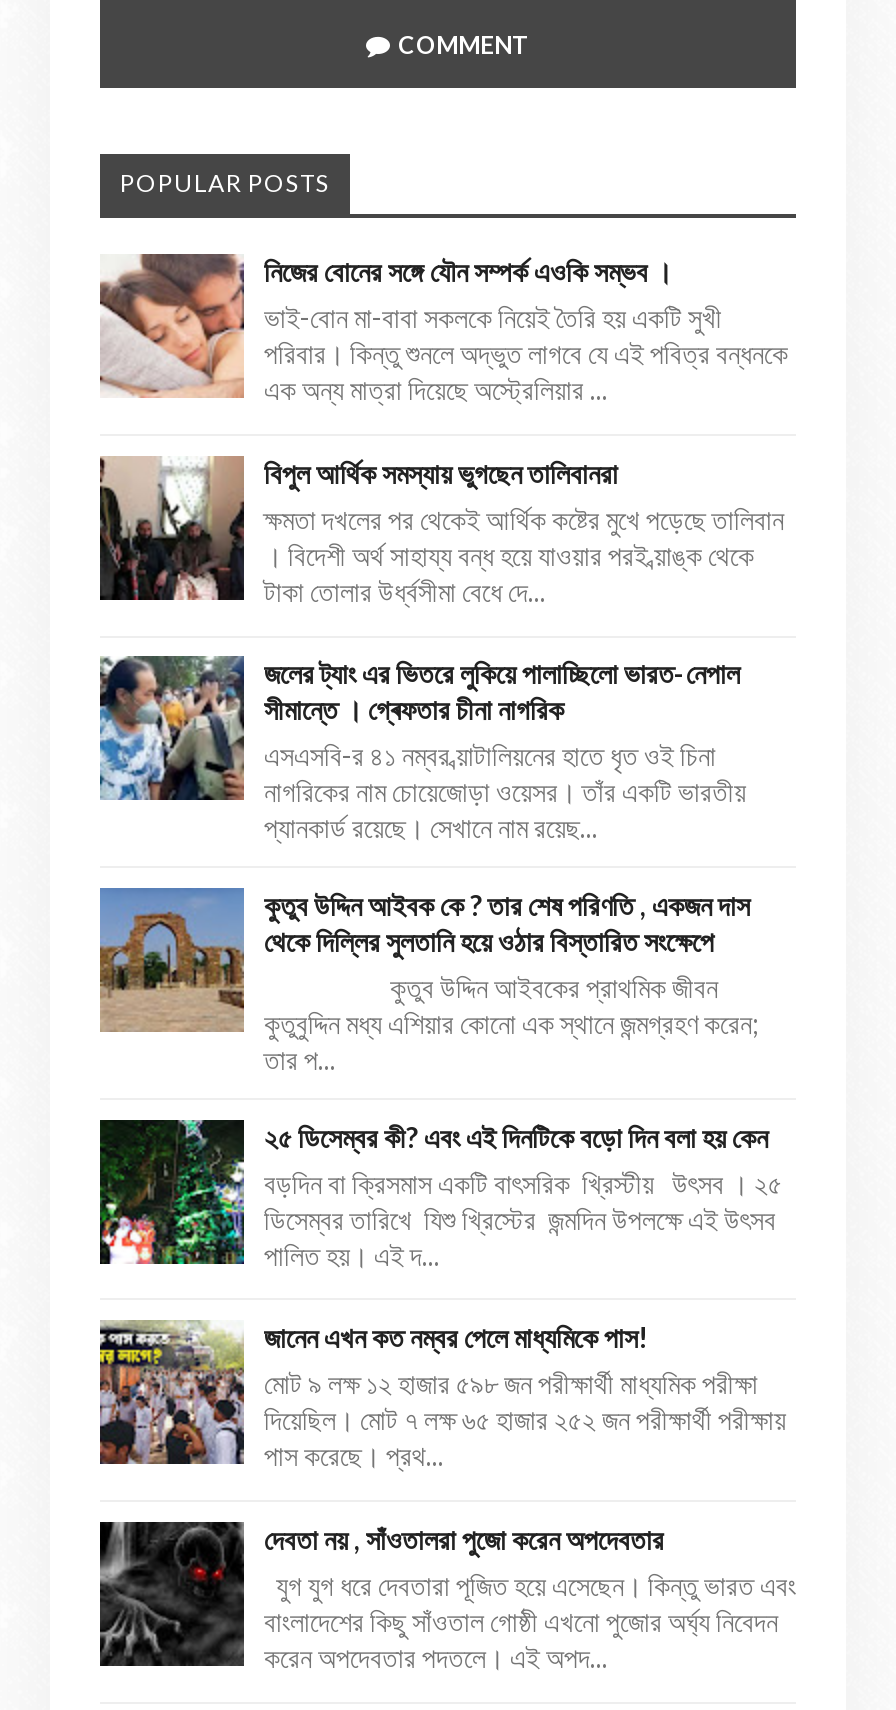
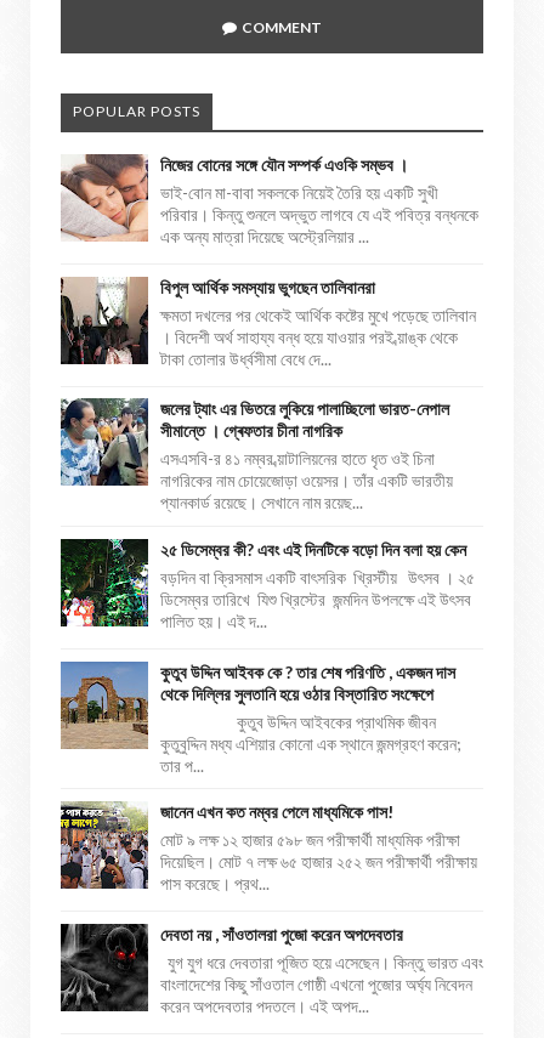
moved down: [image] | কুতুব উদ্দিন আইবক কে ? তার শেষ পরিণতি , একজন দাস | থেকে দিল্লির সুলতানি হয়ে ওঠার বিস্তারিত সংক্ষেপে | কুতুব উদ্দিন আইবকের প্রাথমিক জীবন | কুতুবুদ্দিন মধ্য এশিয়ার কোনো এক স্থানে জন্মগ্রহণ করেন; | তার প...

moved up: [image] | ২৫ ডিসেম্বর কী? এবং এই দিনটিকে বড়ো দিন বলা হয় কেন | বড়দিন বা ক্রিসমাস একটি বাৎসরিক খ্রিস্টীয় উৎসব । ২৫ | ডিসেম্বর তারিখে যিশু খ্রিস্টের জন্মদিন উপলক্ষে এই উৎসব | পালিত হয়। এই দ...
